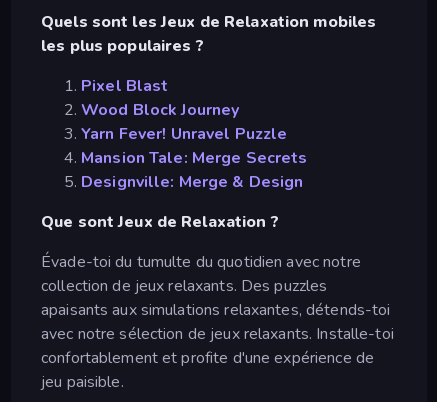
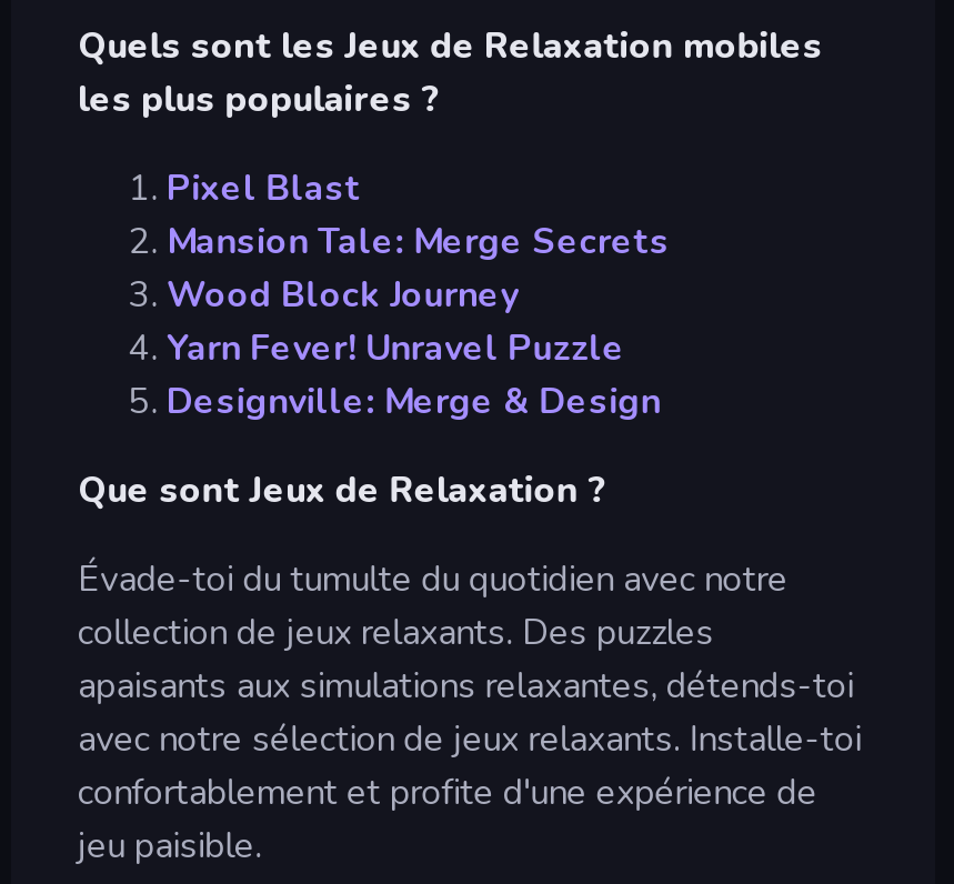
moved down: Wood Block Journey | Yarn Fever! Unravel Puzzle

moved up: Mansion Tale: Merge Secrets
